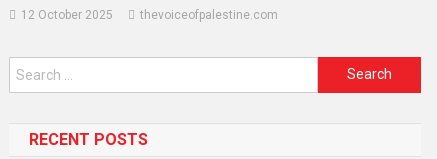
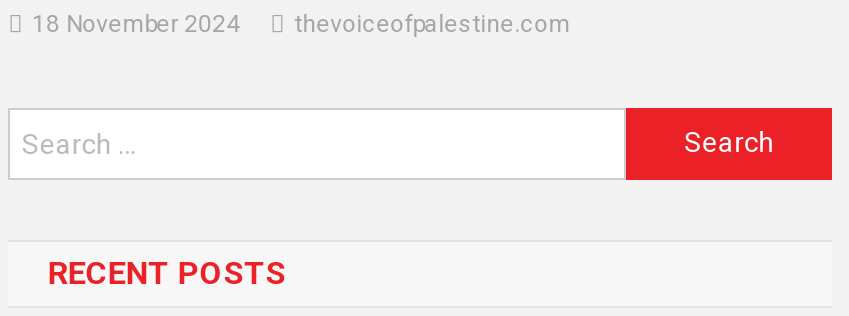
- 12 October 2025 thevoiceofpalestine.com
+ 18 November 2024 thevoiceofpalestine.com
